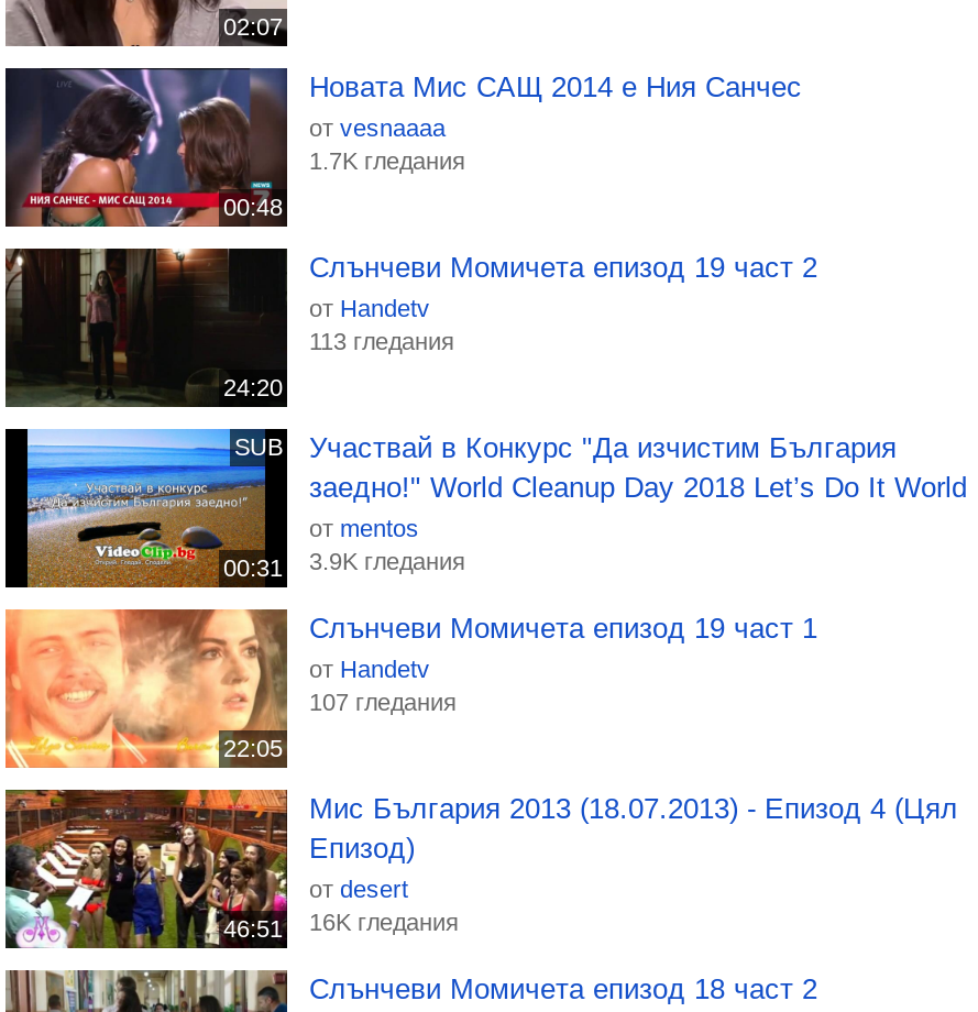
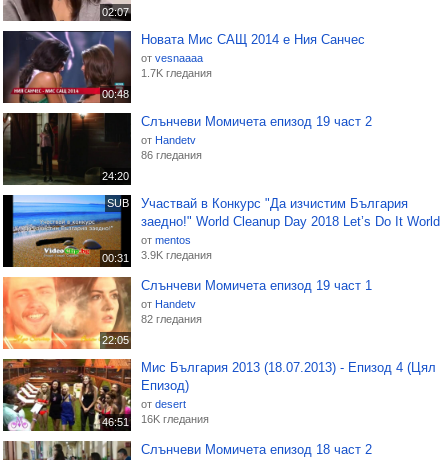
- 113 гледания
+ 86 гледания

- 107 гледания
+ 82 гледания
